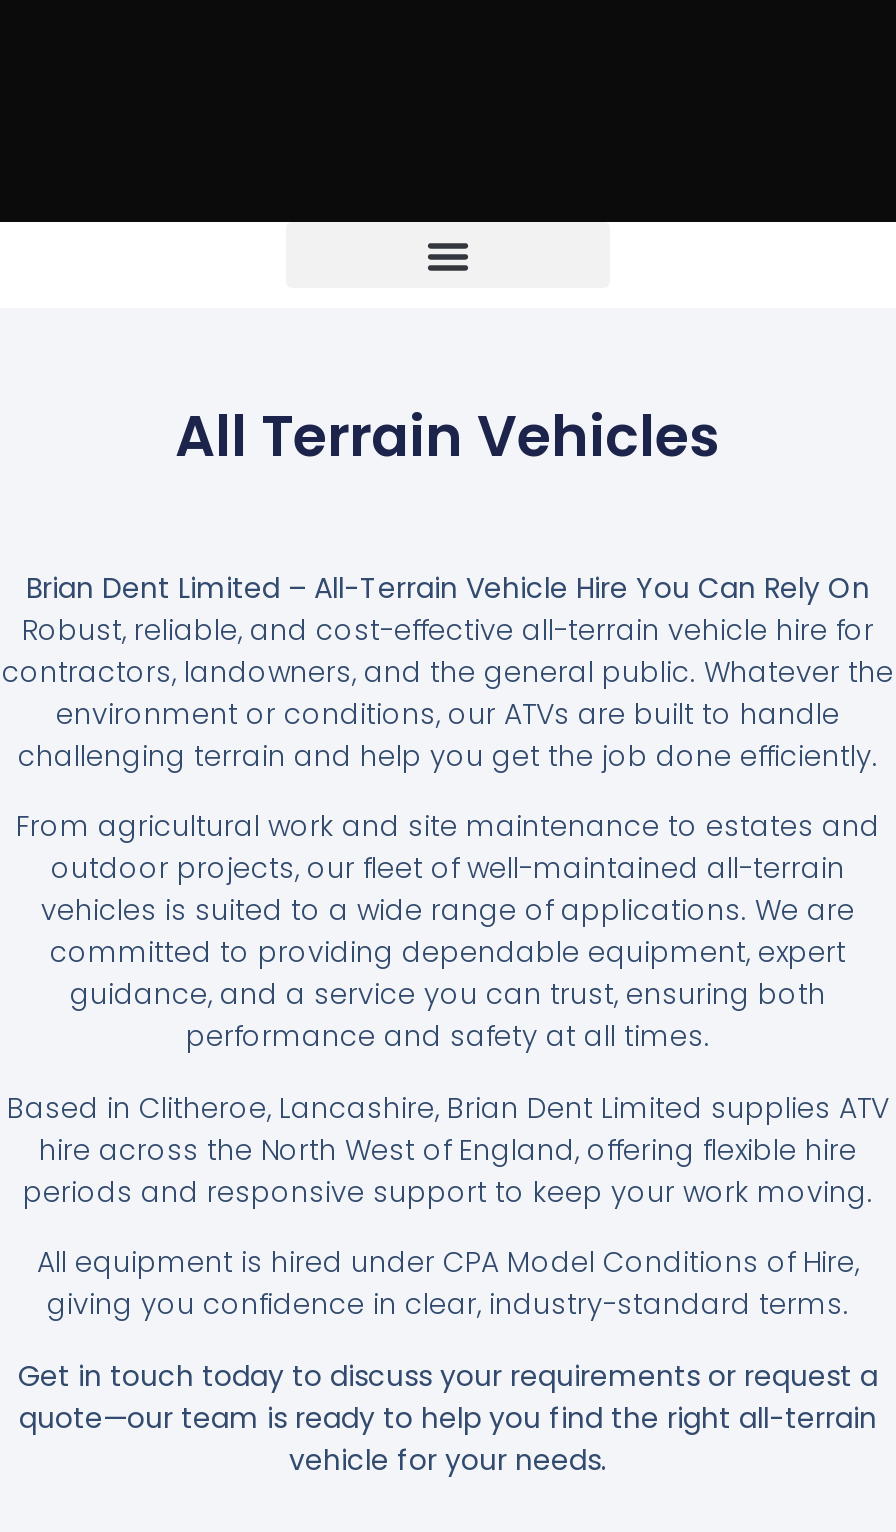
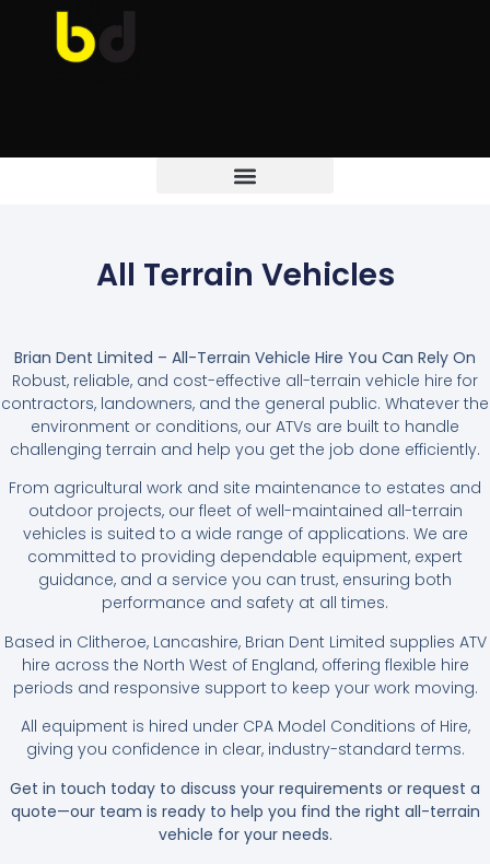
+ [image]
